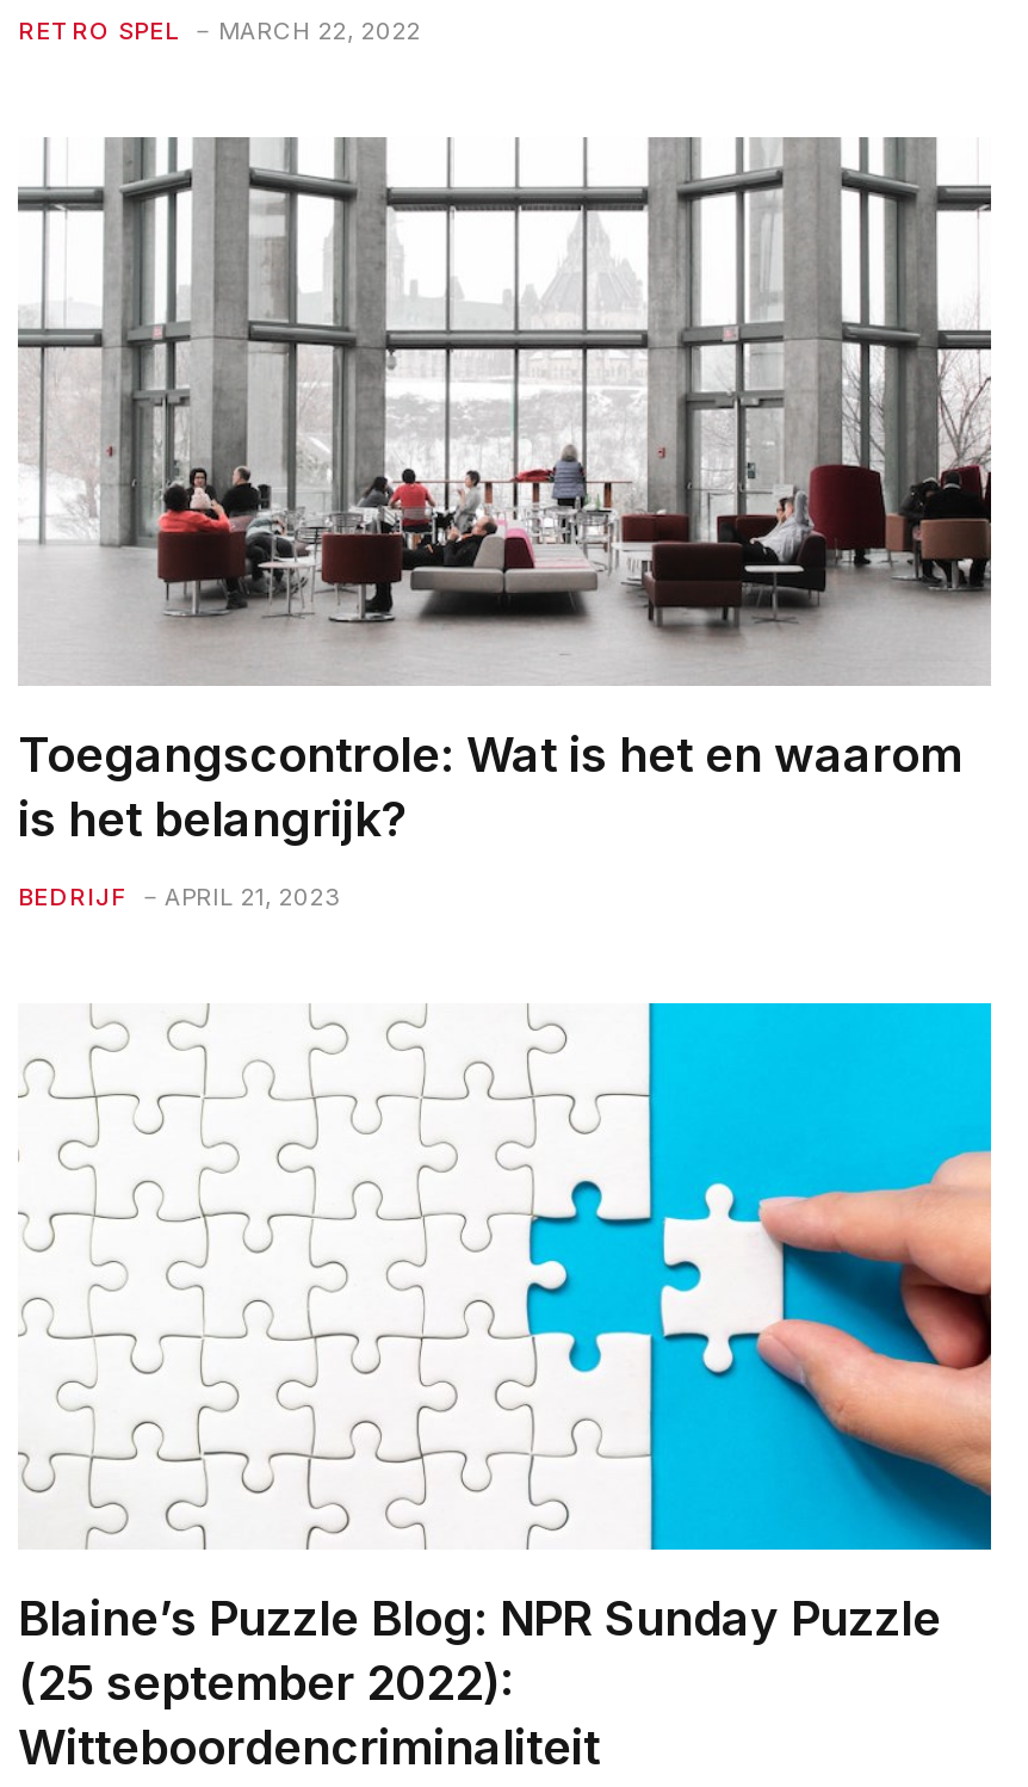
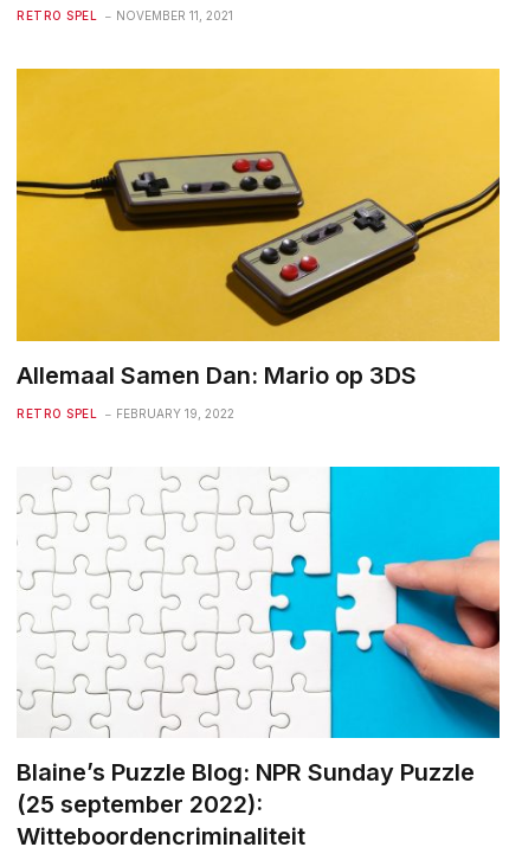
- RETRO SPEL MARCH 22, 2022
+ RETRO SPEL NOVEMBER 11, 2021

- [image]
- Toegangscontrole: Wat is het en waarom
- is het belangrijk?
+ [image]
+ Allemaal Samen Dan: Mario op 3DS

- BEDRIJF
- APRIL 21, 2023
+ RETRO SPEL
+ FEBRUARY 19, 2022
